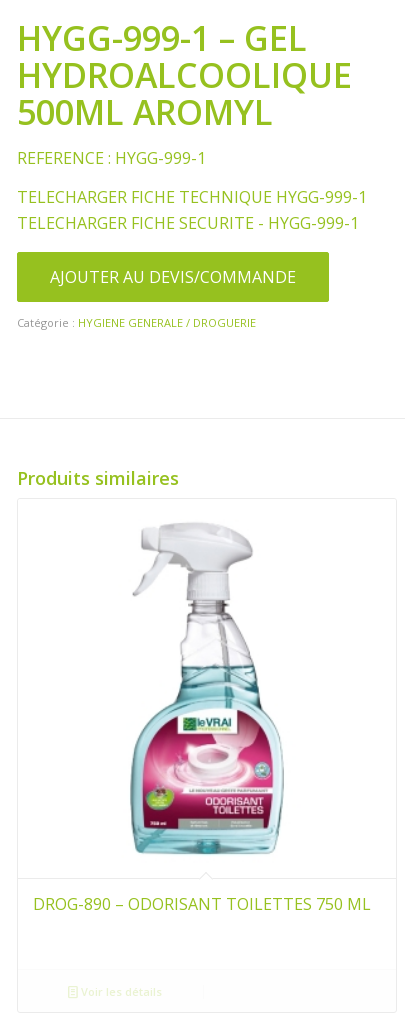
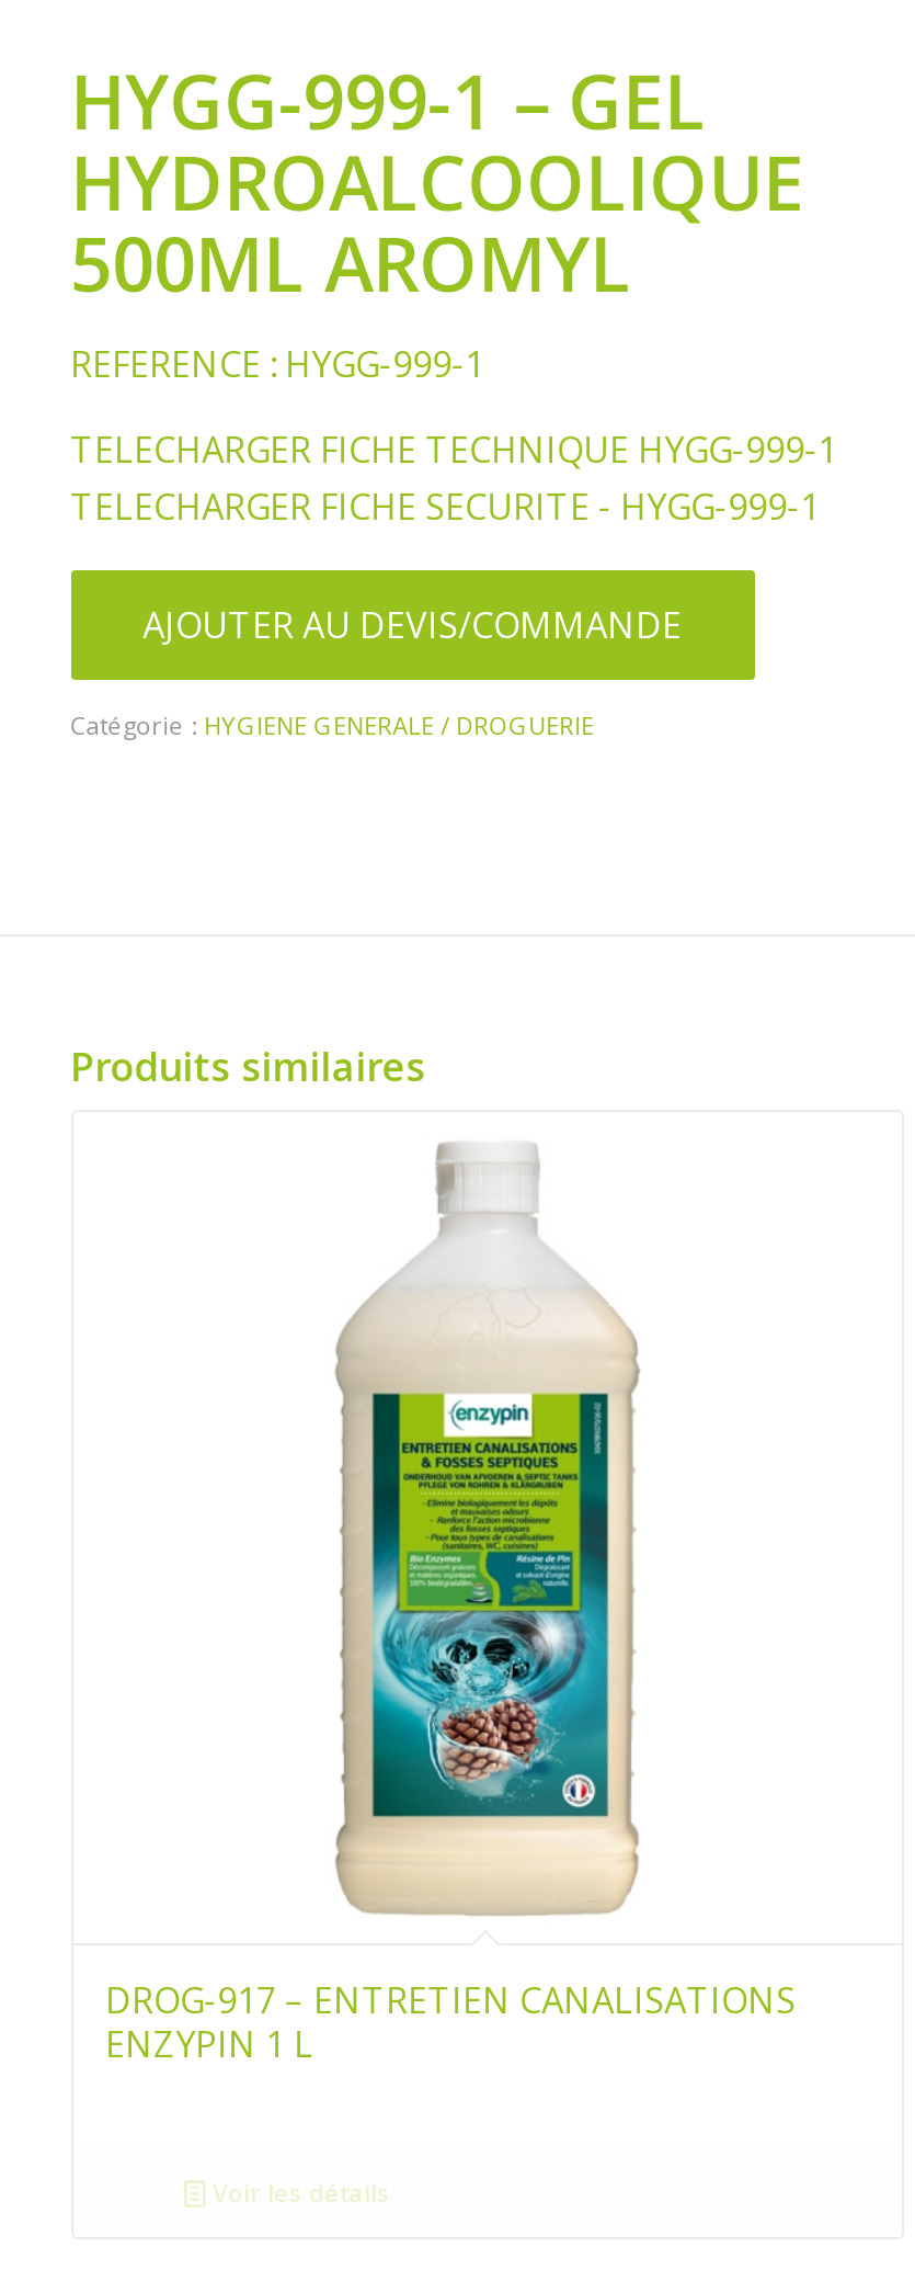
- [image]
- DROG-890 – ODORISANT TOILETTES 750 ML
+ [image]
+ DROG-917 – ENTRETIEN CANALISATIONS
+ ENZYPIN 1 L
